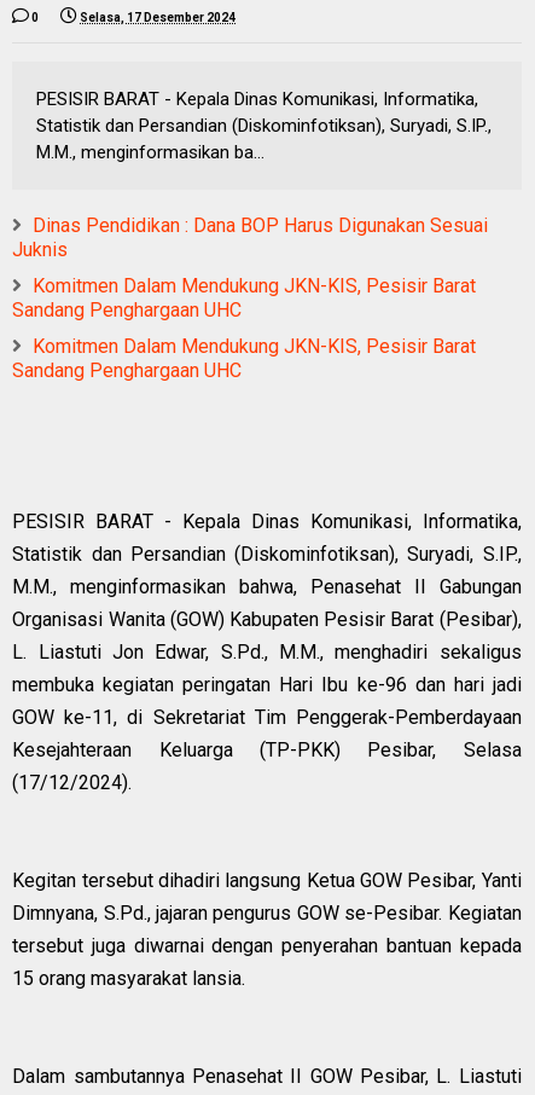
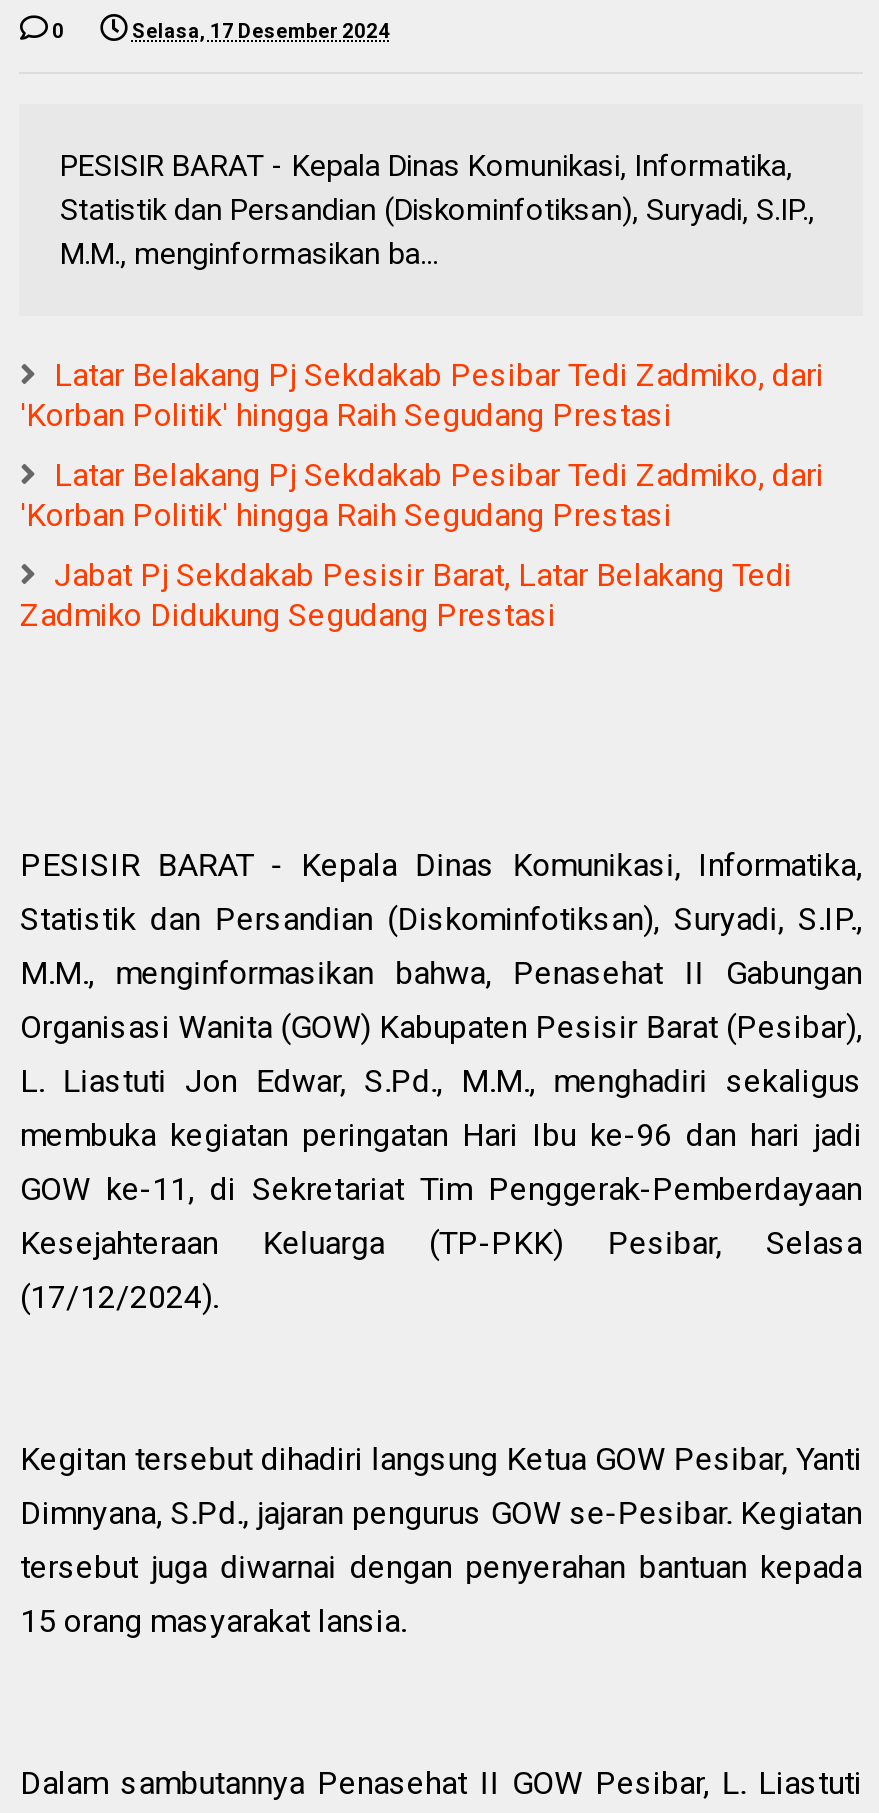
- Dinas Pendidikan : Dana BOP Harus Digunakan Sesuai
- Juknis
+ Latar Belakang Pj Sekdakab Pesibar Tedi Zadmiko, dari
+ 'Korban Politik' hingga Raih Segudang Prestasi

- Komitmen Dalam Mendukung JKN-KIS, Pesisir Barat
- Sandang Penghargaan UHC
+ Latar Belakang Pj Sekdakab Pesibar Tedi Zadmiko, dari
+ 'Korban Politik' hingga Raih Segudang Prestasi

- Komitmen Dalam Mendukung JKN-KIS, Pesisir Barat
- Sandang Penghargaan UHC
+ Jabat Pj Sekdakab Pesisir Barat, Latar Belakang Tedi
+ Zadmiko Didukung Segudang Prestasi
